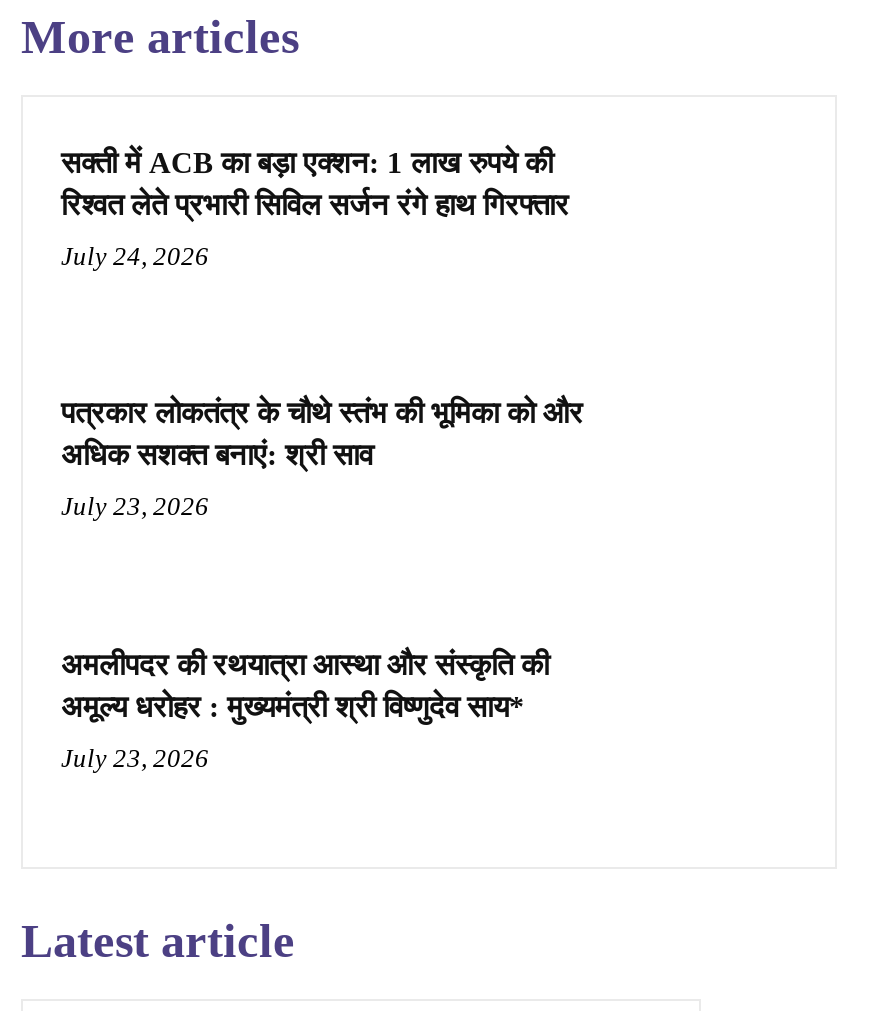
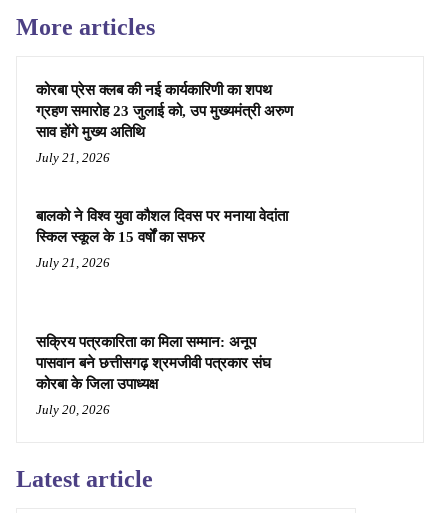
- सक्ती में ACB का बड़ा एक्शन: 1 लाख रुपये की
- रिश्वत लेते प्रभारी सिविल सर्जन रंगे हाथ गिरफ्तार
+ कोरबा प्रेस क्लब की नई कार्यकारिणी का शपथ
+ ग्रहण समारोह 23 जुलाई को, उप मुख्यमंत्री अरुण
+ साव होंगे मुख्य अतिथि

- July 24, 2026
+ July 21, 2026

- पत्रकार लोकतंत्र के चौथे स्तंभ की भूमिका को और
- अधिक सशक्त बनाएं: श्री साव
+ बालको ने विश्व युवा कौशल दिवस पर मनाया वेदांता
+ स्किल स्कूल के 15 वर्षों का सफर

- July 23, 2026
+ July 21, 2026

- अमलीपदर की रथयात्रा आस्था और संस्कृति की
- अमूल्य धरोहर : मुख्यमंत्री श्री विष्णुदेव साय*
+ सक्रिय पत्रकारिता का मिला सम्मान: अनूप
+ पासवान बने छत्तीसगढ़ श्रमजीवी पत्रकार संघ
+ कोरबा के जिला उपाध्यक्ष

- July 23, 2026
+ July 20, 2026
